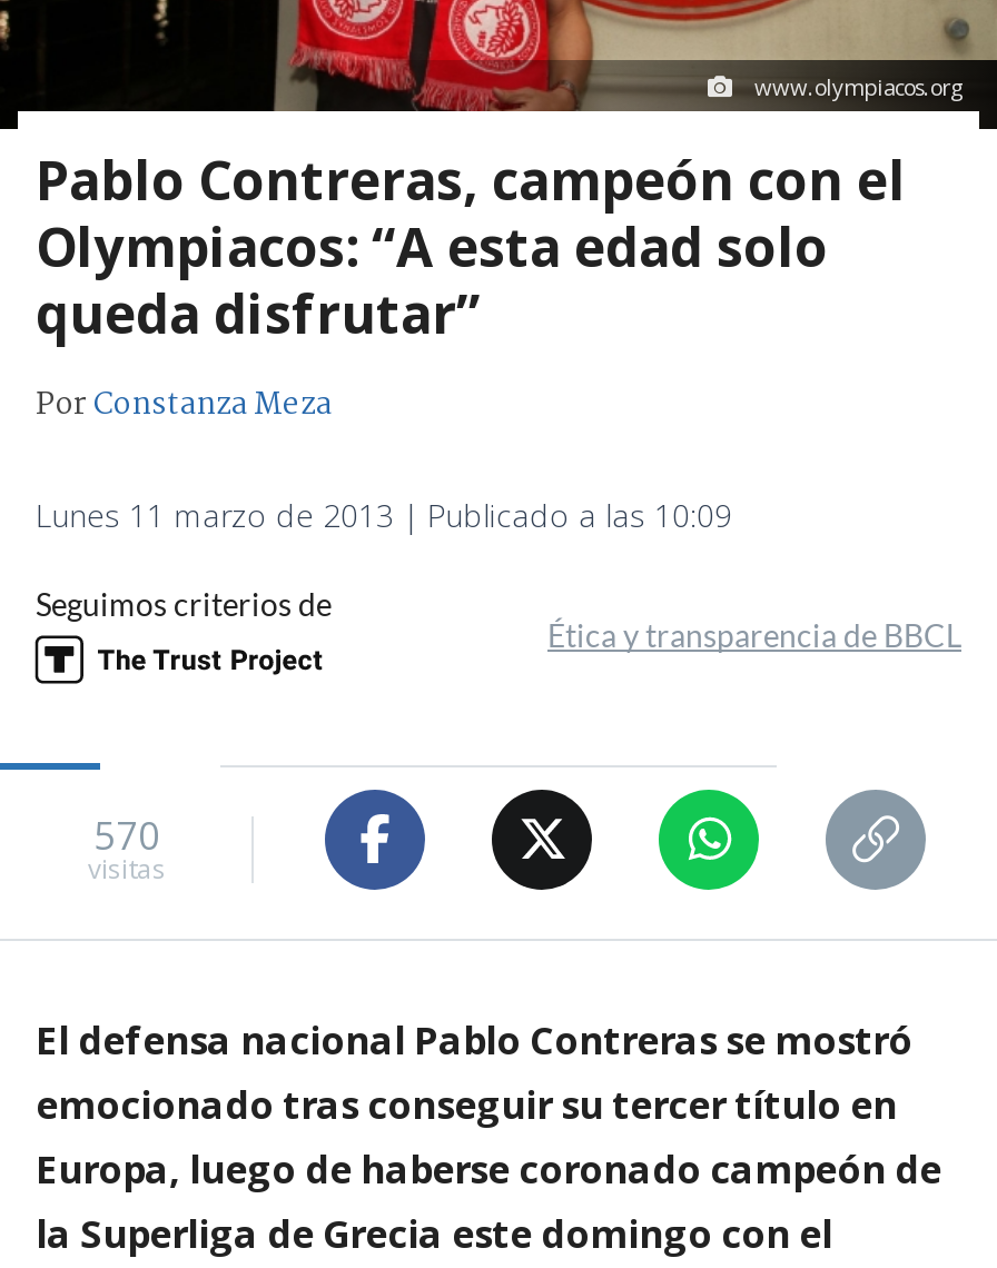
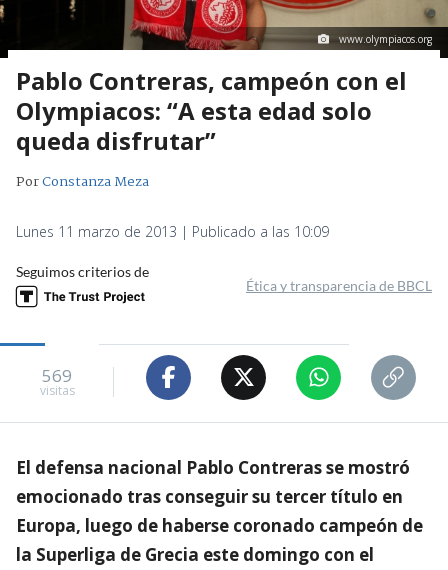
- 570
+ 569
